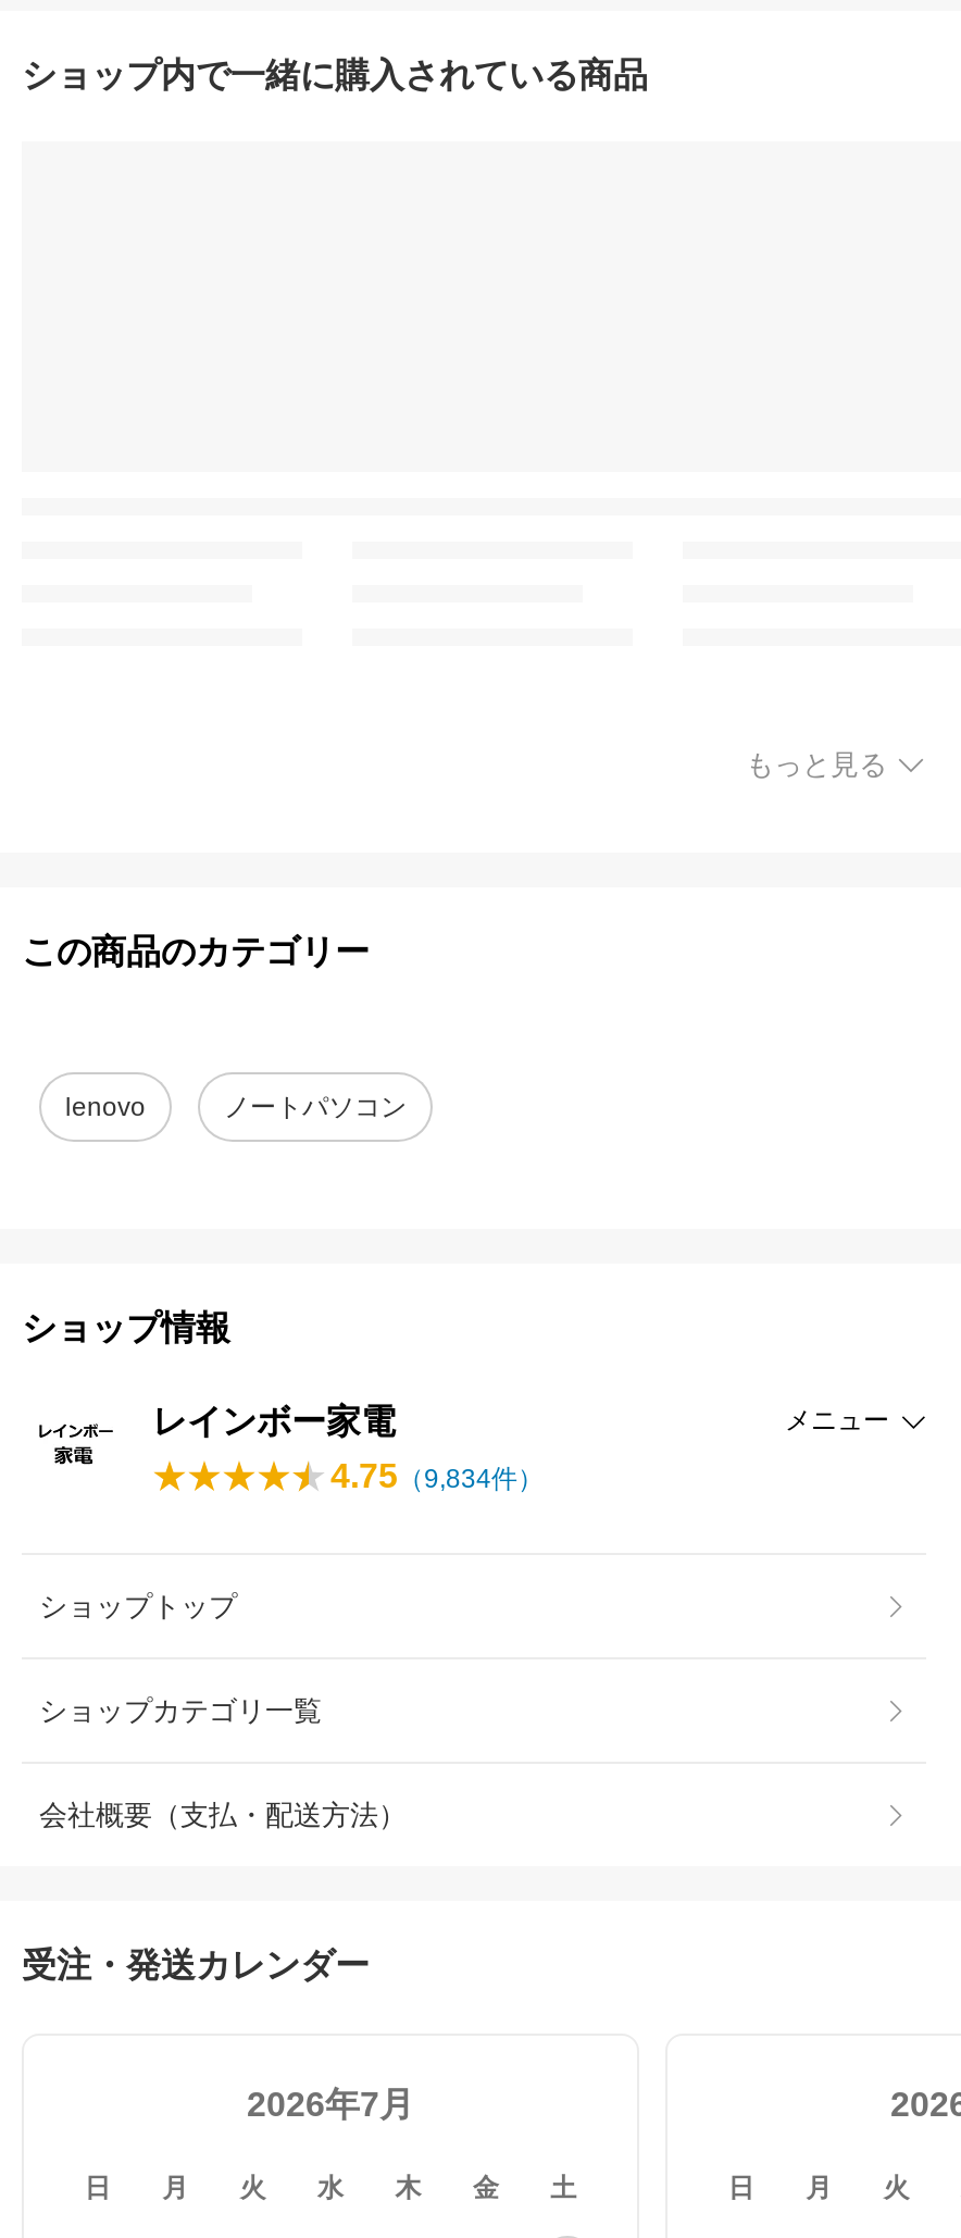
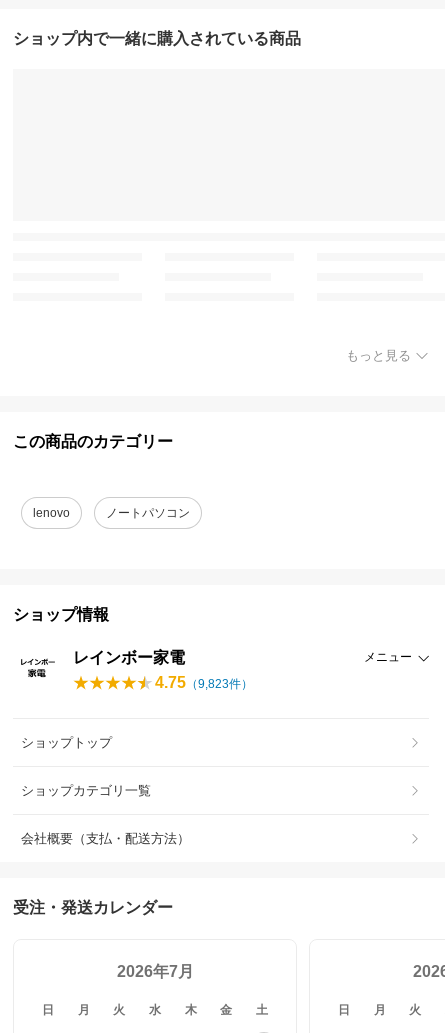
- 4.75（9,834件）
+ 4.75（9,823件）
